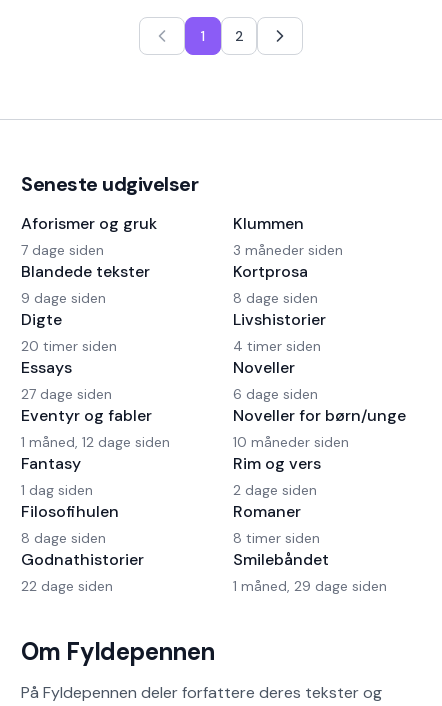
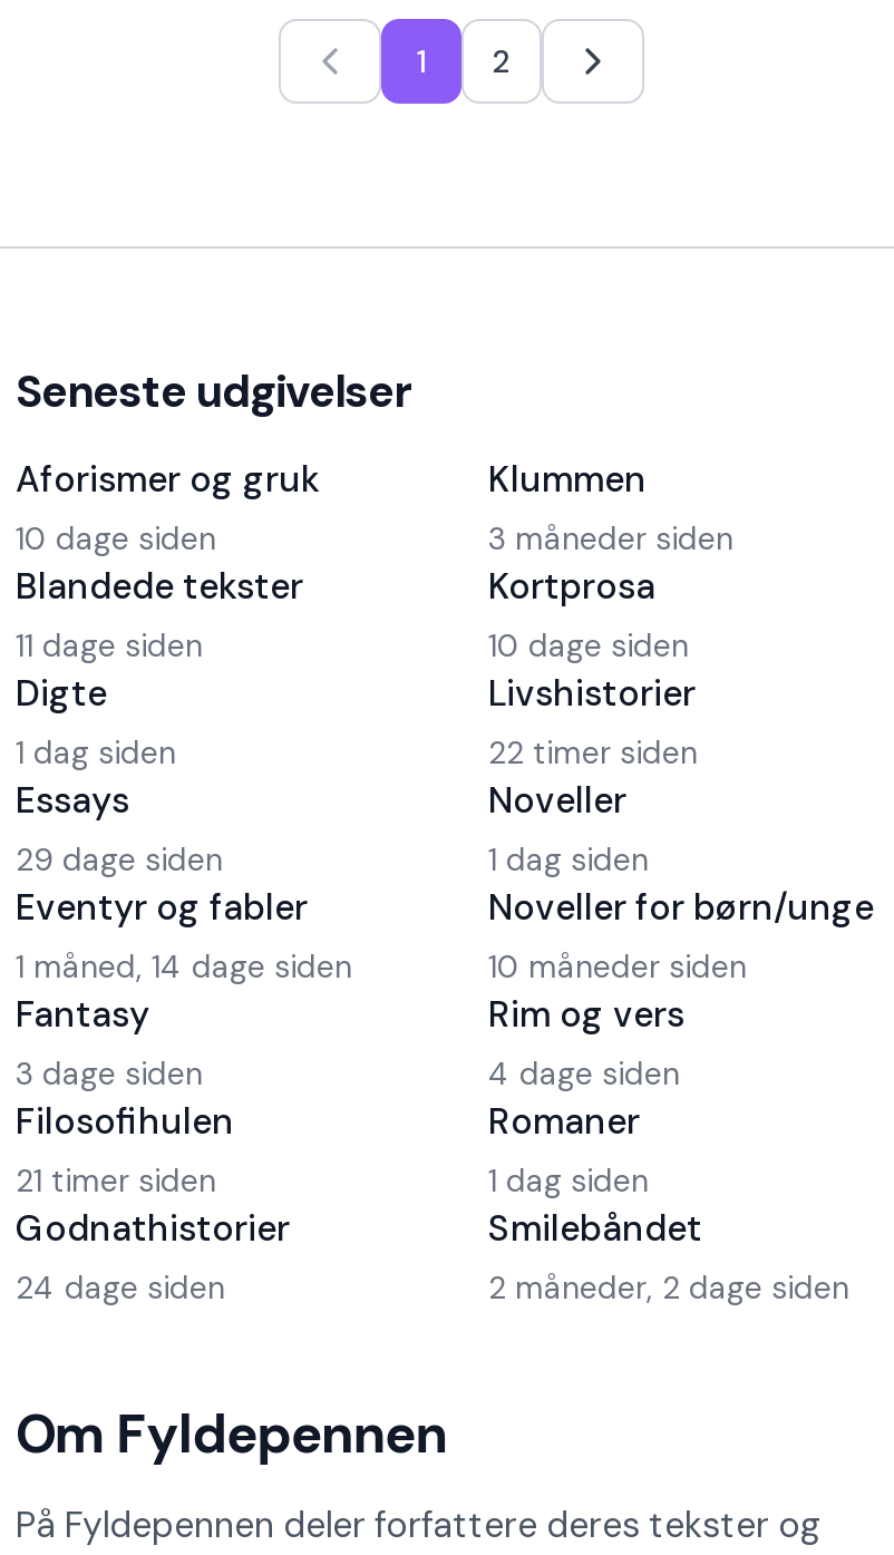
- 7 dage siden
+ 10 dage siden

- 9 dage siden
+ 11 dage siden

- 8 dage siden
+ 10 dage siden

- 20 timer siden
+ 1 dag siden

- 4 timer siden
+ 22 timer siden

- 27 dage siden
+ 29 dage siden

- 6 dage siden
+ 1 dag siden

- 1 måned, 12 dage siden
+ 1 måned, 14 dage siden

- 1 dag siden
+ 3 dage siden

- 2 dage siden
+ 4 dage siden

- 8 dage siden
+ 21 timer siden

- 8 timer siden
+ 1 dag siden

- 22 dage siden
+ 24 dage siden

- 1 måned, 29 dage siden
+ 2 måneder, 2 dage siden
